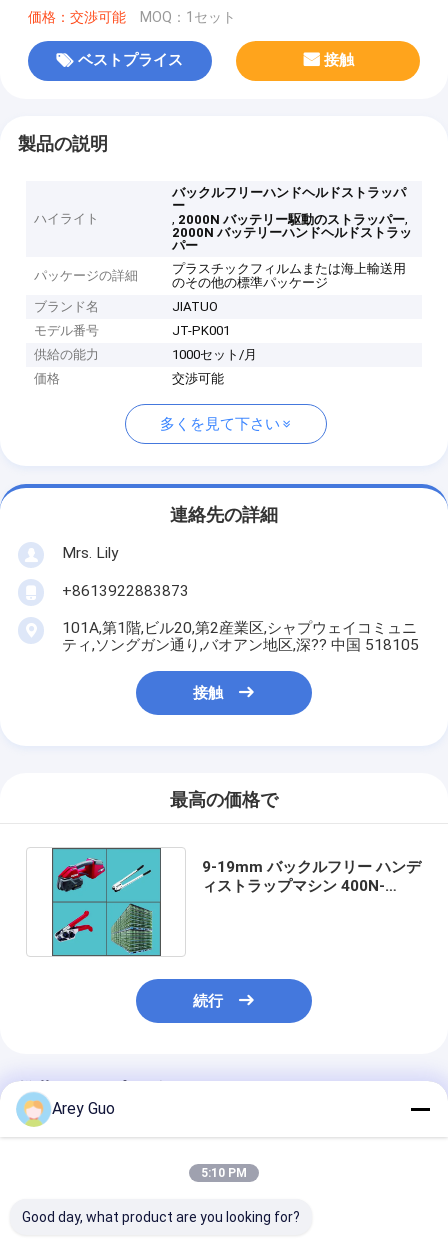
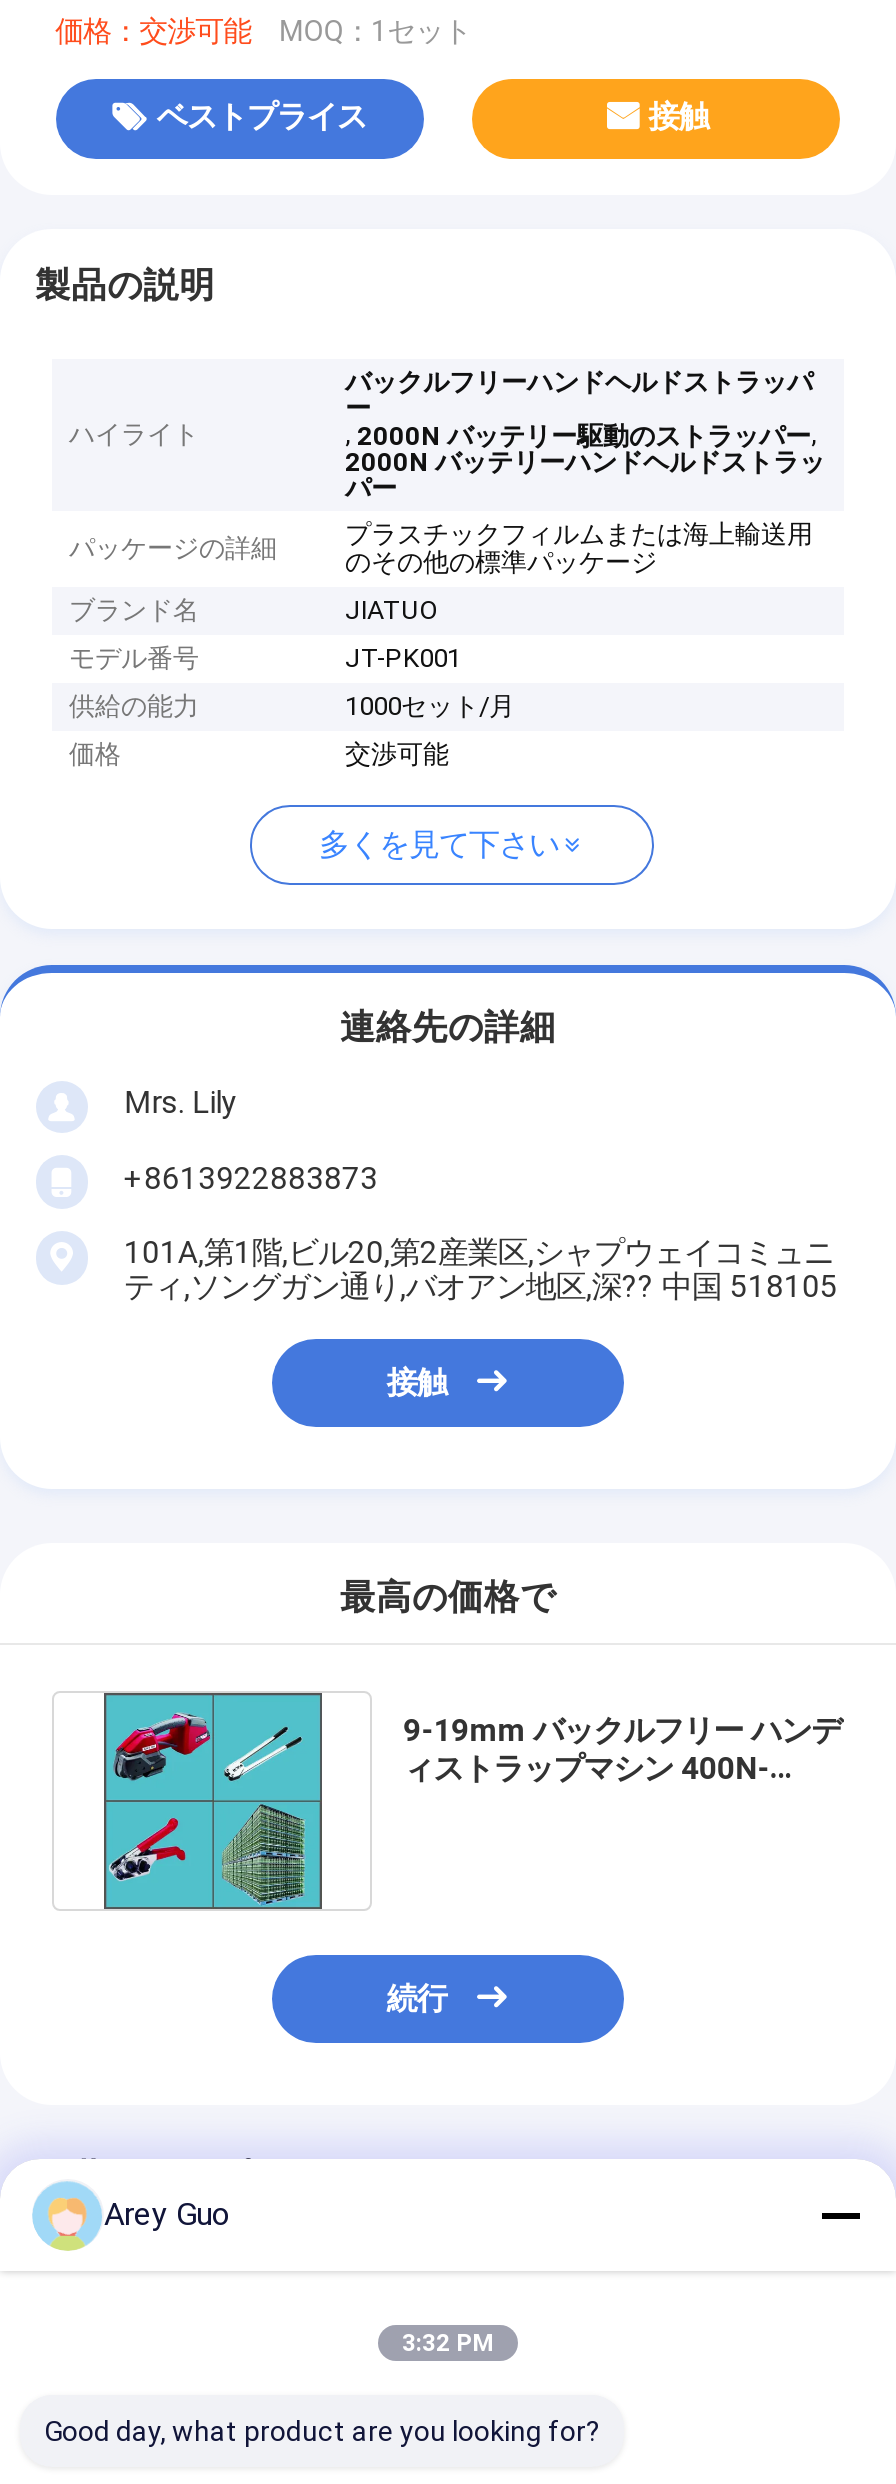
- 5:10 PM
+ 3:32 PM
